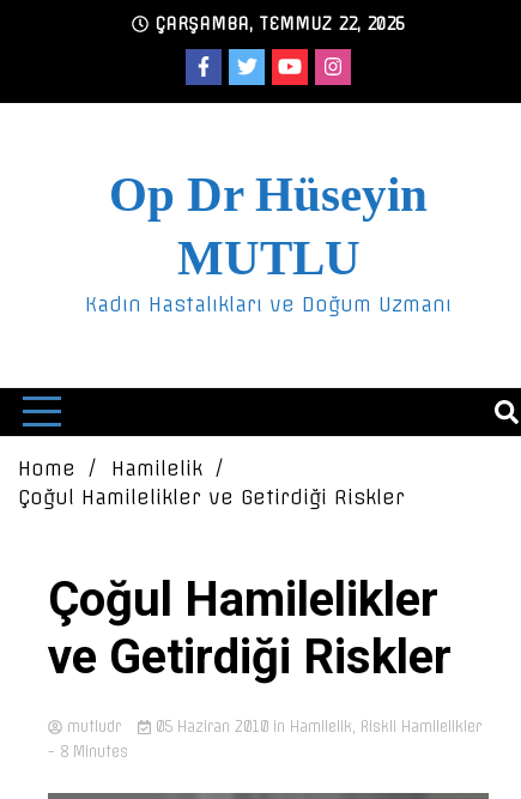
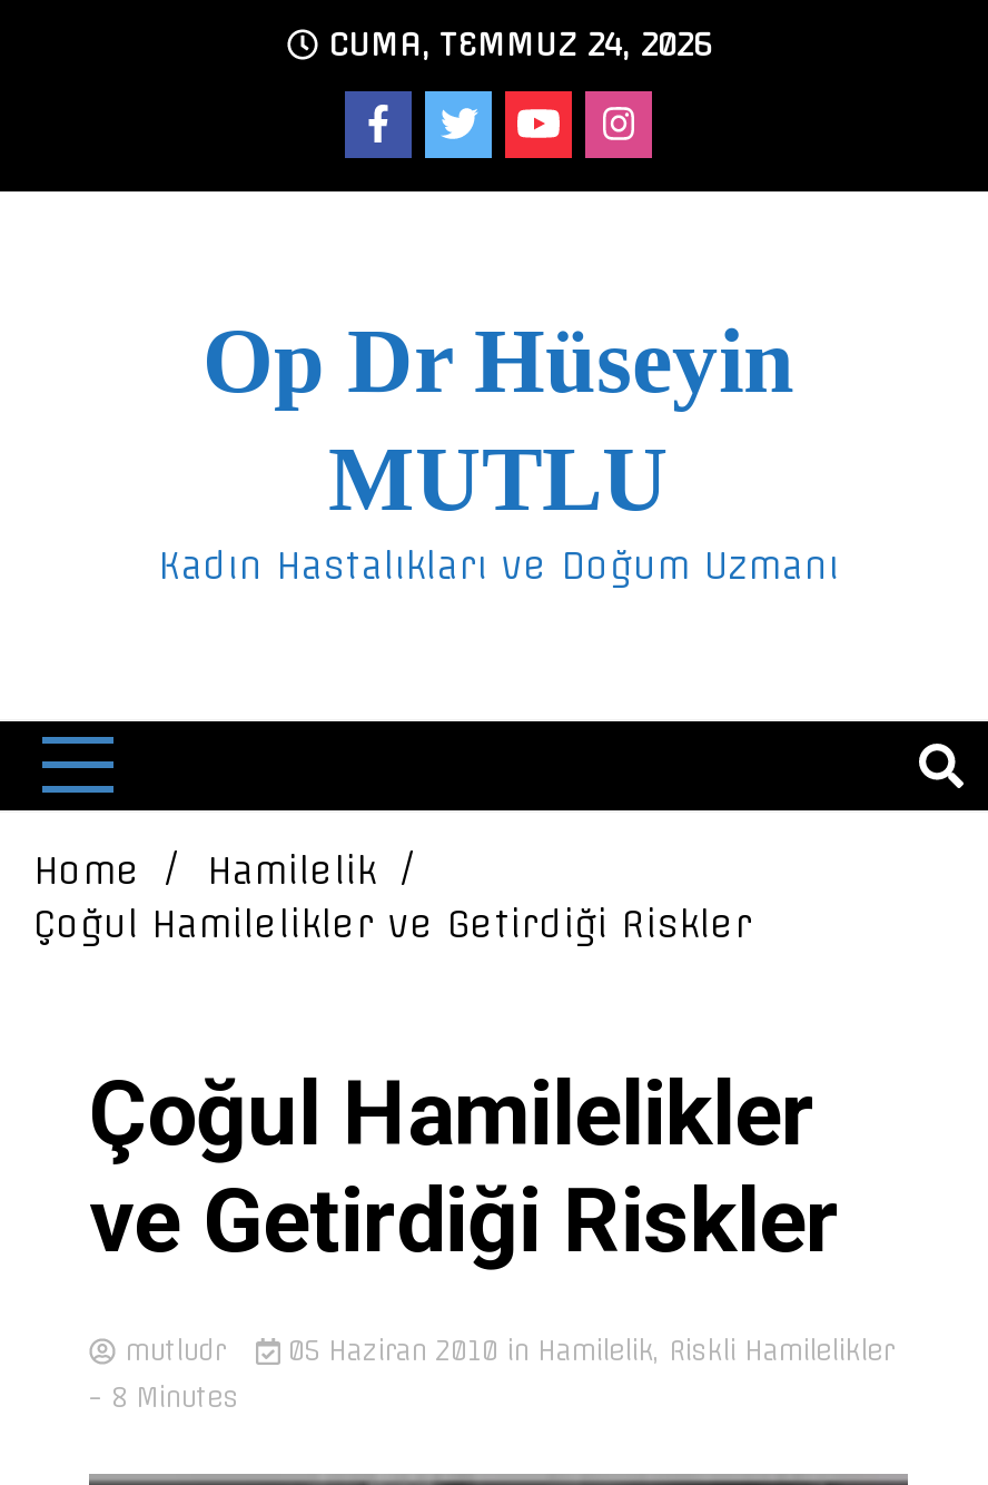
- ÇARŞAMBA, TEMMUZ 22, 2026
+ CUMA, TEMMUZ 24, 2026
